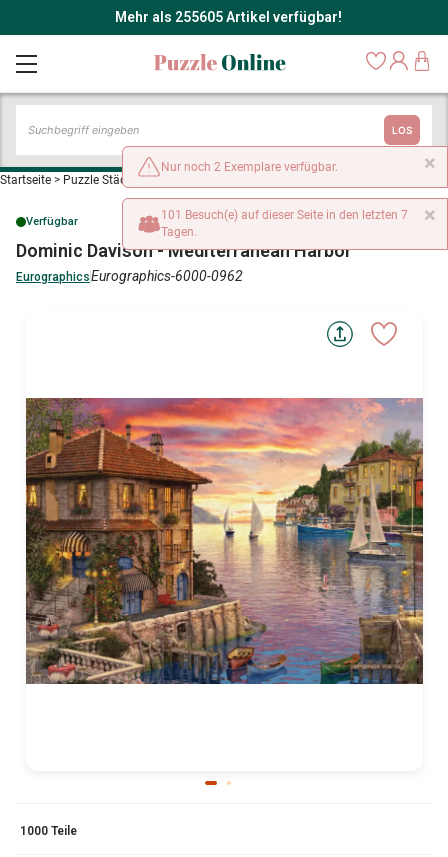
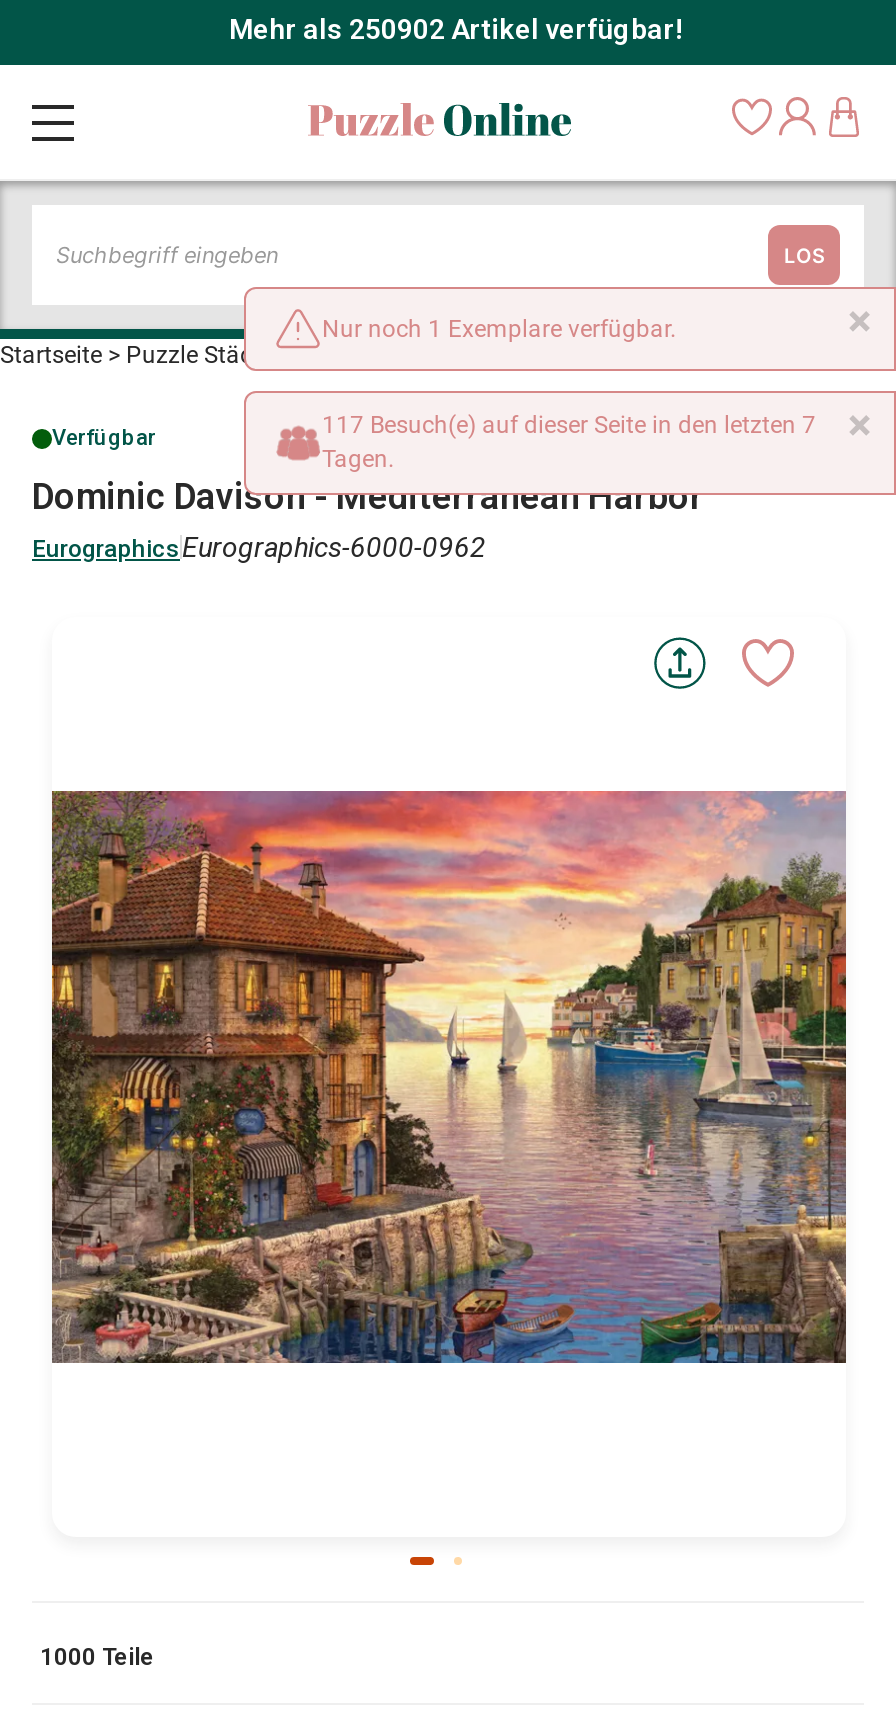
- Mehr als 255605 Artikel verfügbar!
+ Mehr als 250902 Artikel verfügbar!

- Nur noch 2 Exemplare verfügbar.
+ Nur noch 1 Exemplare verfügbar.

- 101 Besuch(e) auf dieser Seite in den letzten 7
+ 117 Besuch(e) auf dieser Seite in den letzten 7
